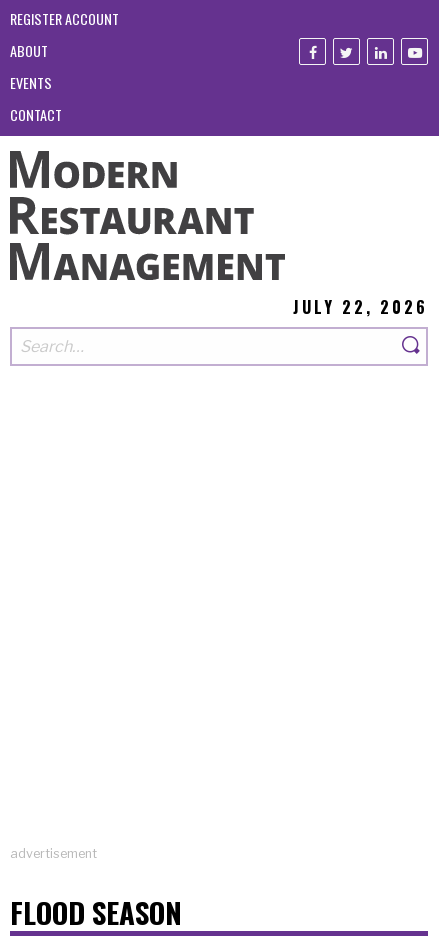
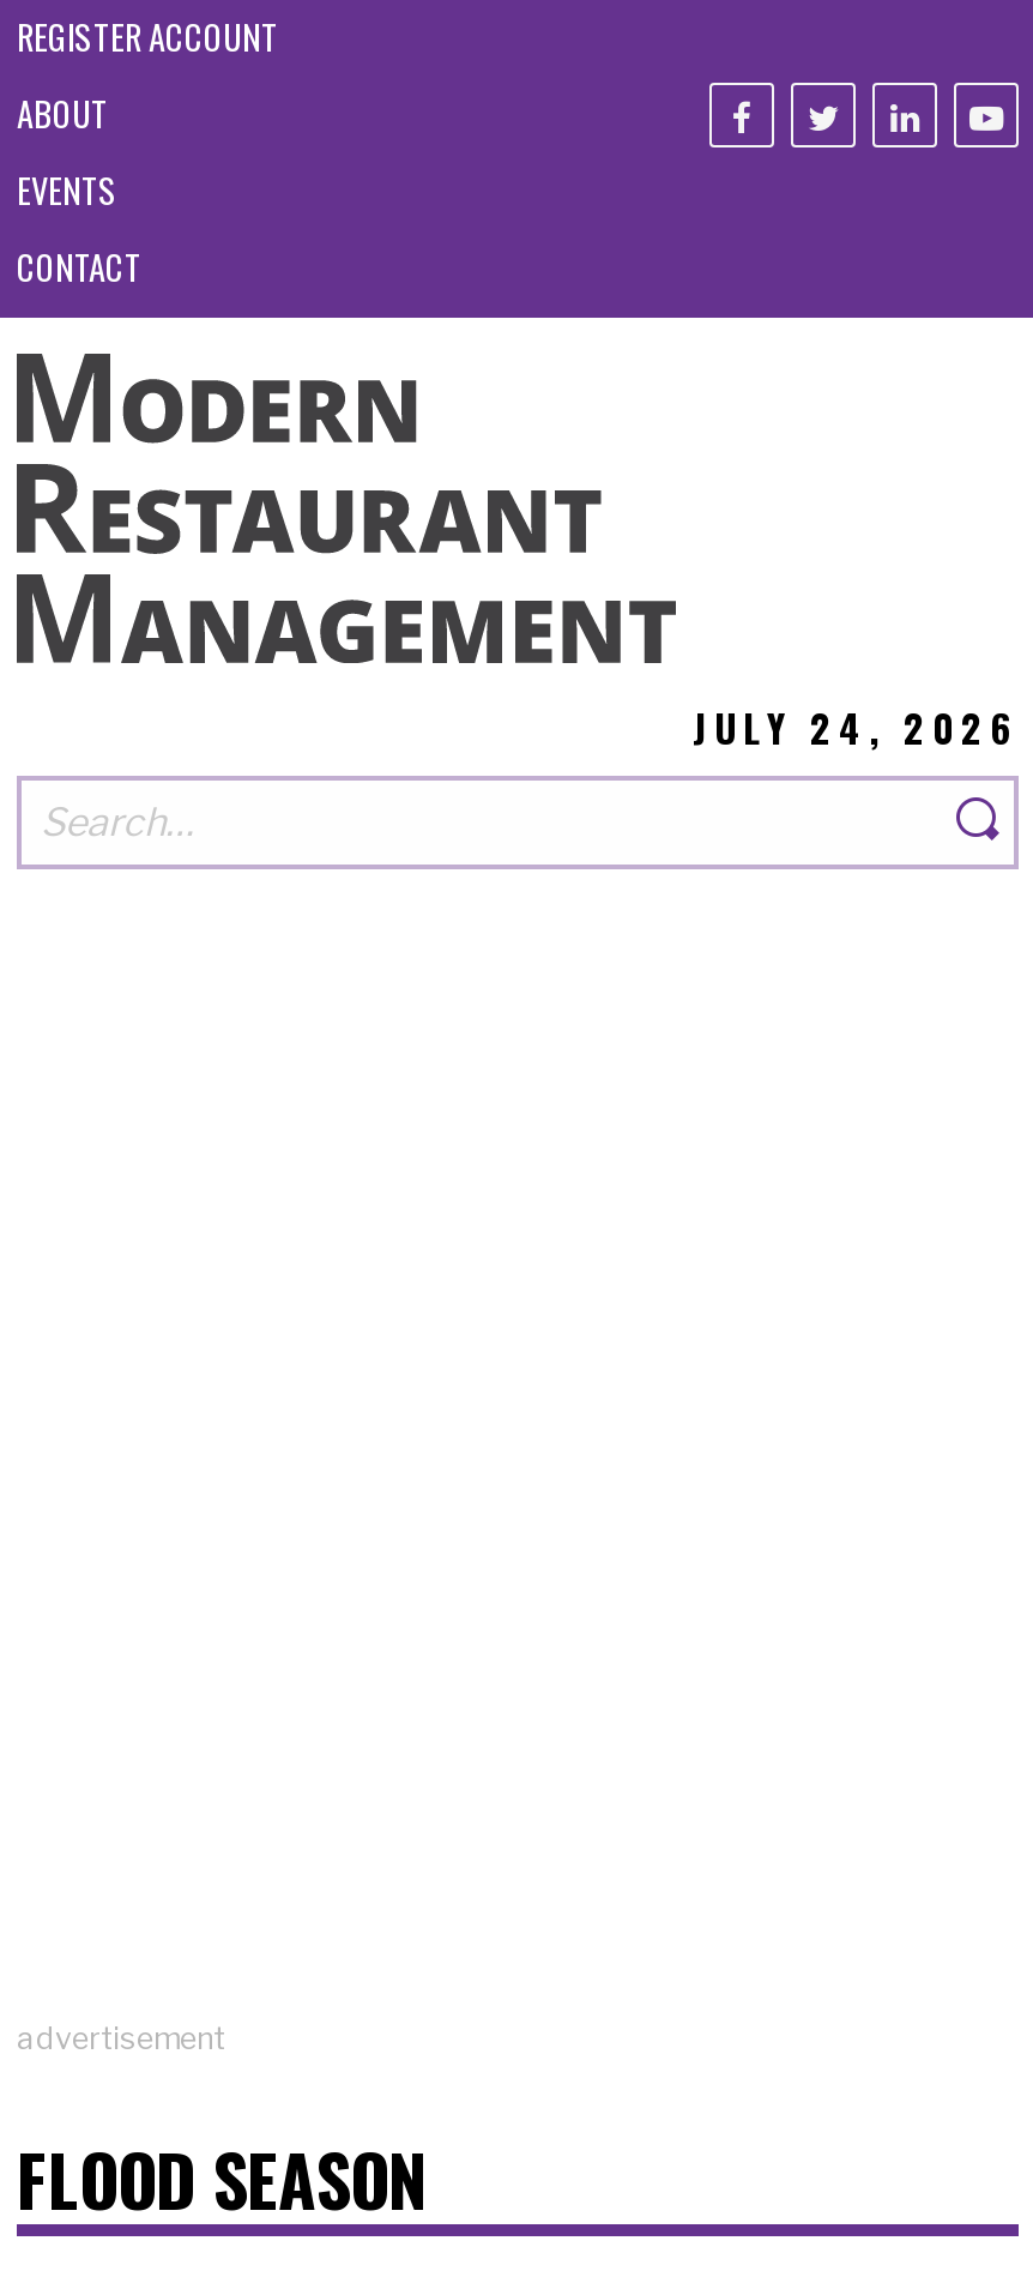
- JULY 22, 2026
+ JULY 24, 2026
